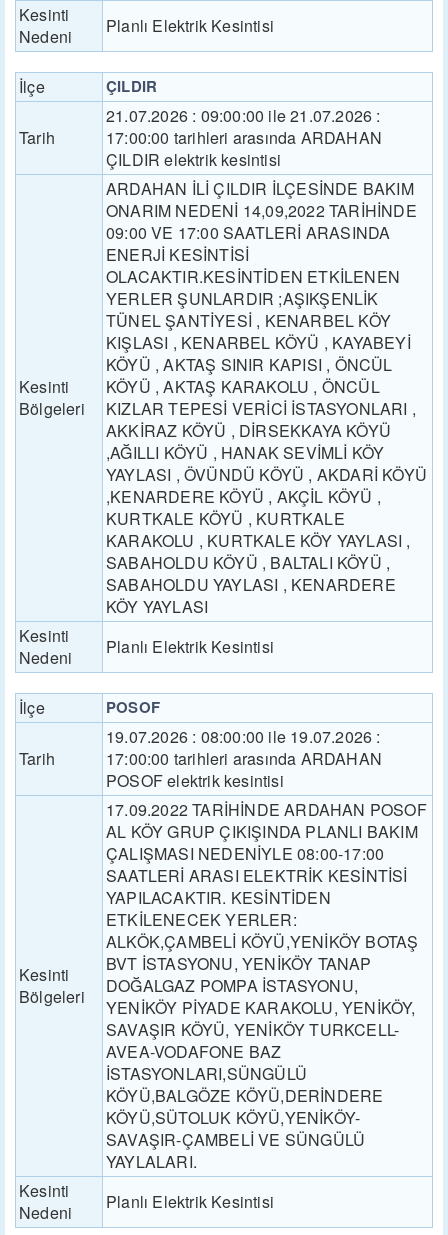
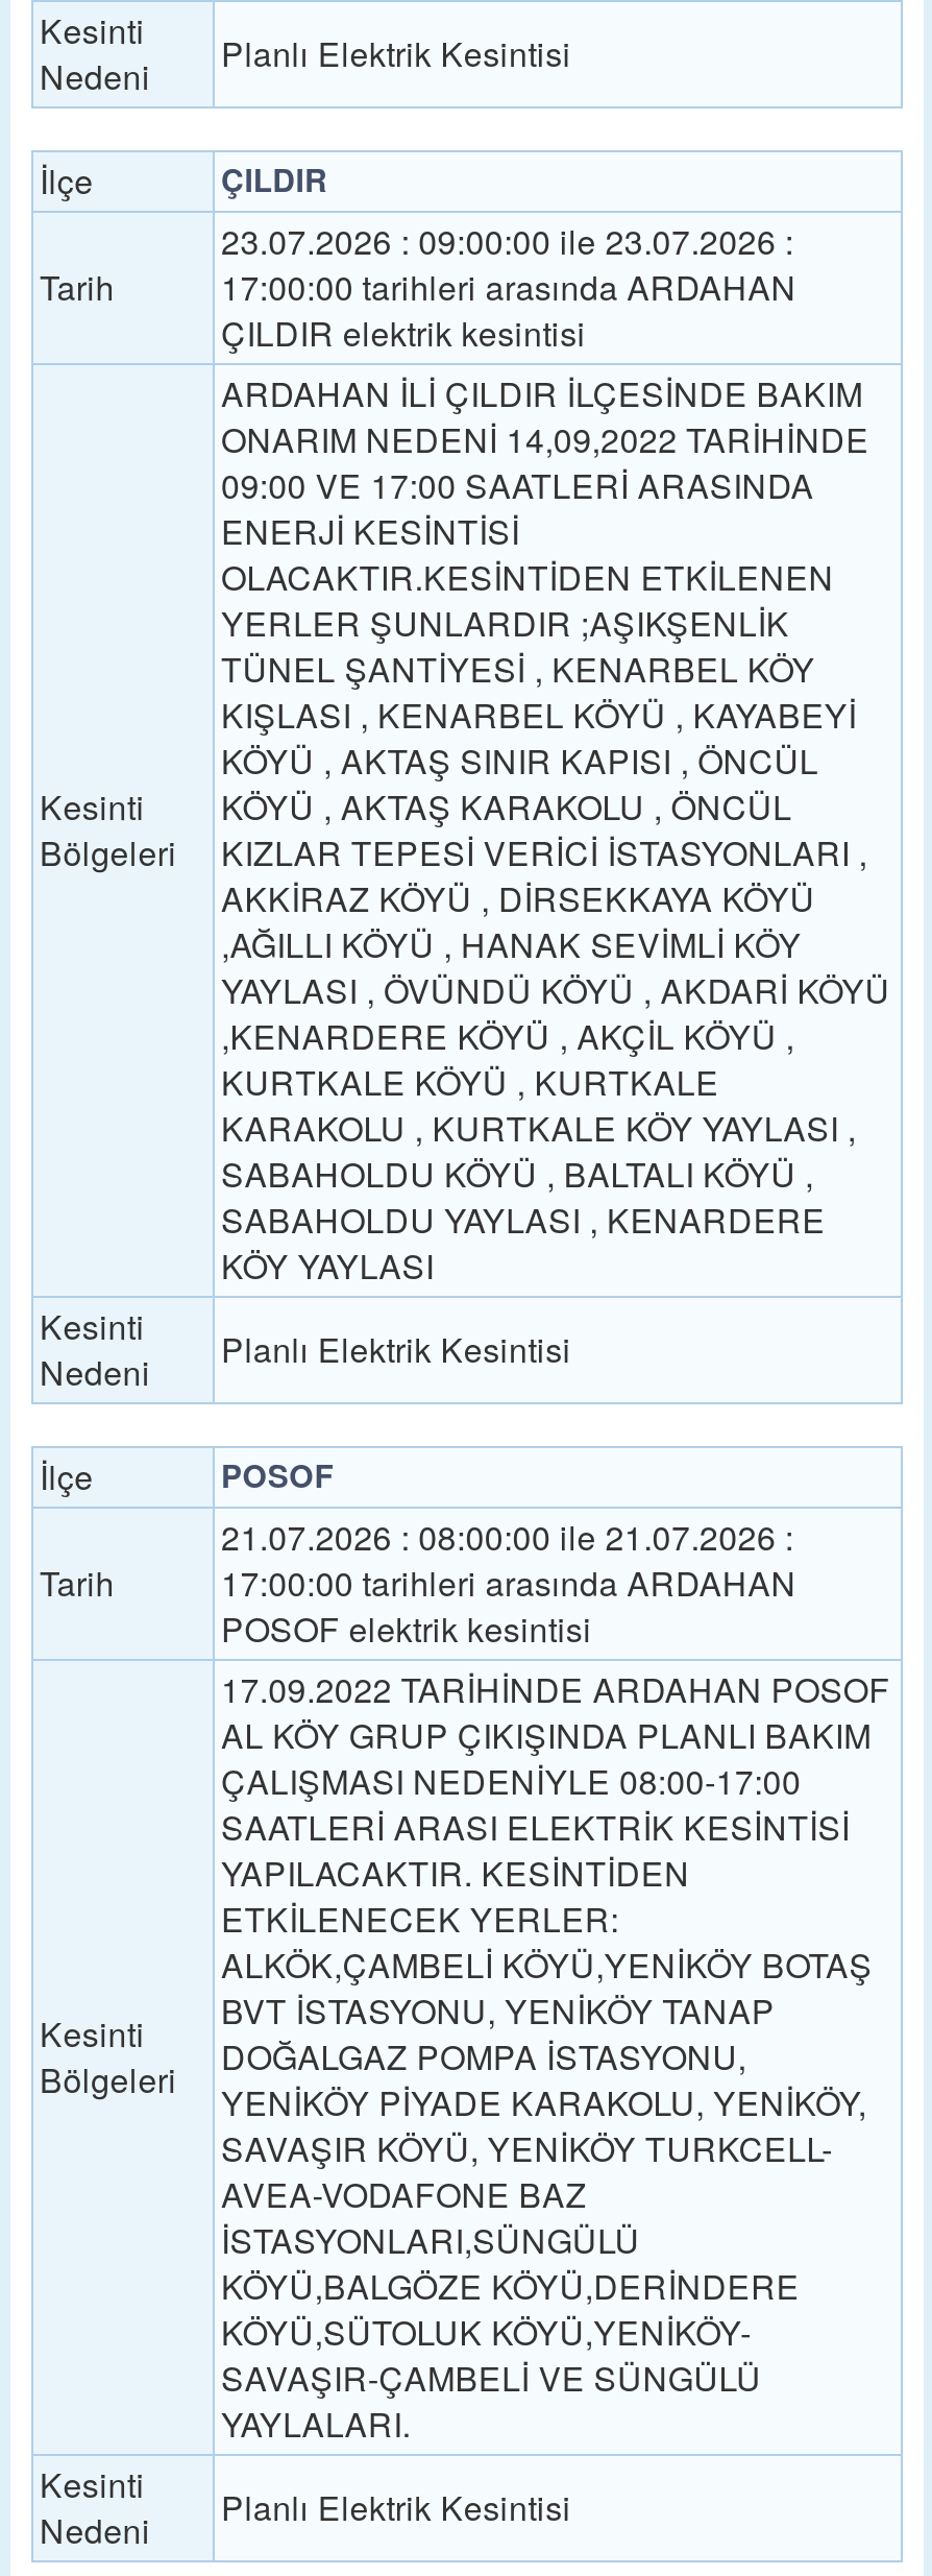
- 21.07.2026 : 09:00:00 ile 21.07.2026 :
+ 23.07.2026 : 09:00:00 ile 23.07.2026 :

- 19.07.2026 : 08:00:00 ile 19.07.2026 :
+ 21.07.2026 : 08:00:00 ile 21.07.2026 :
